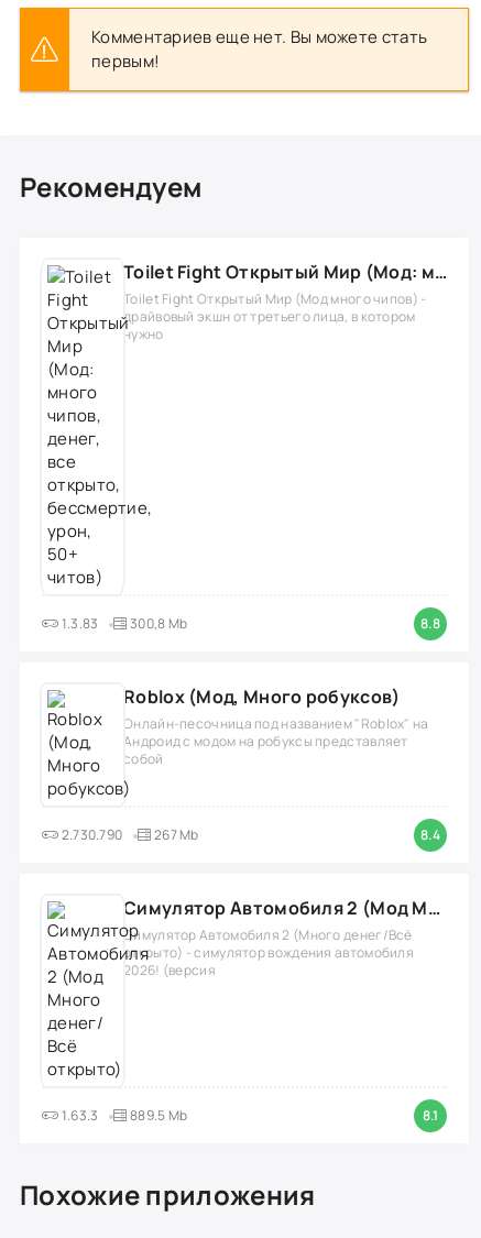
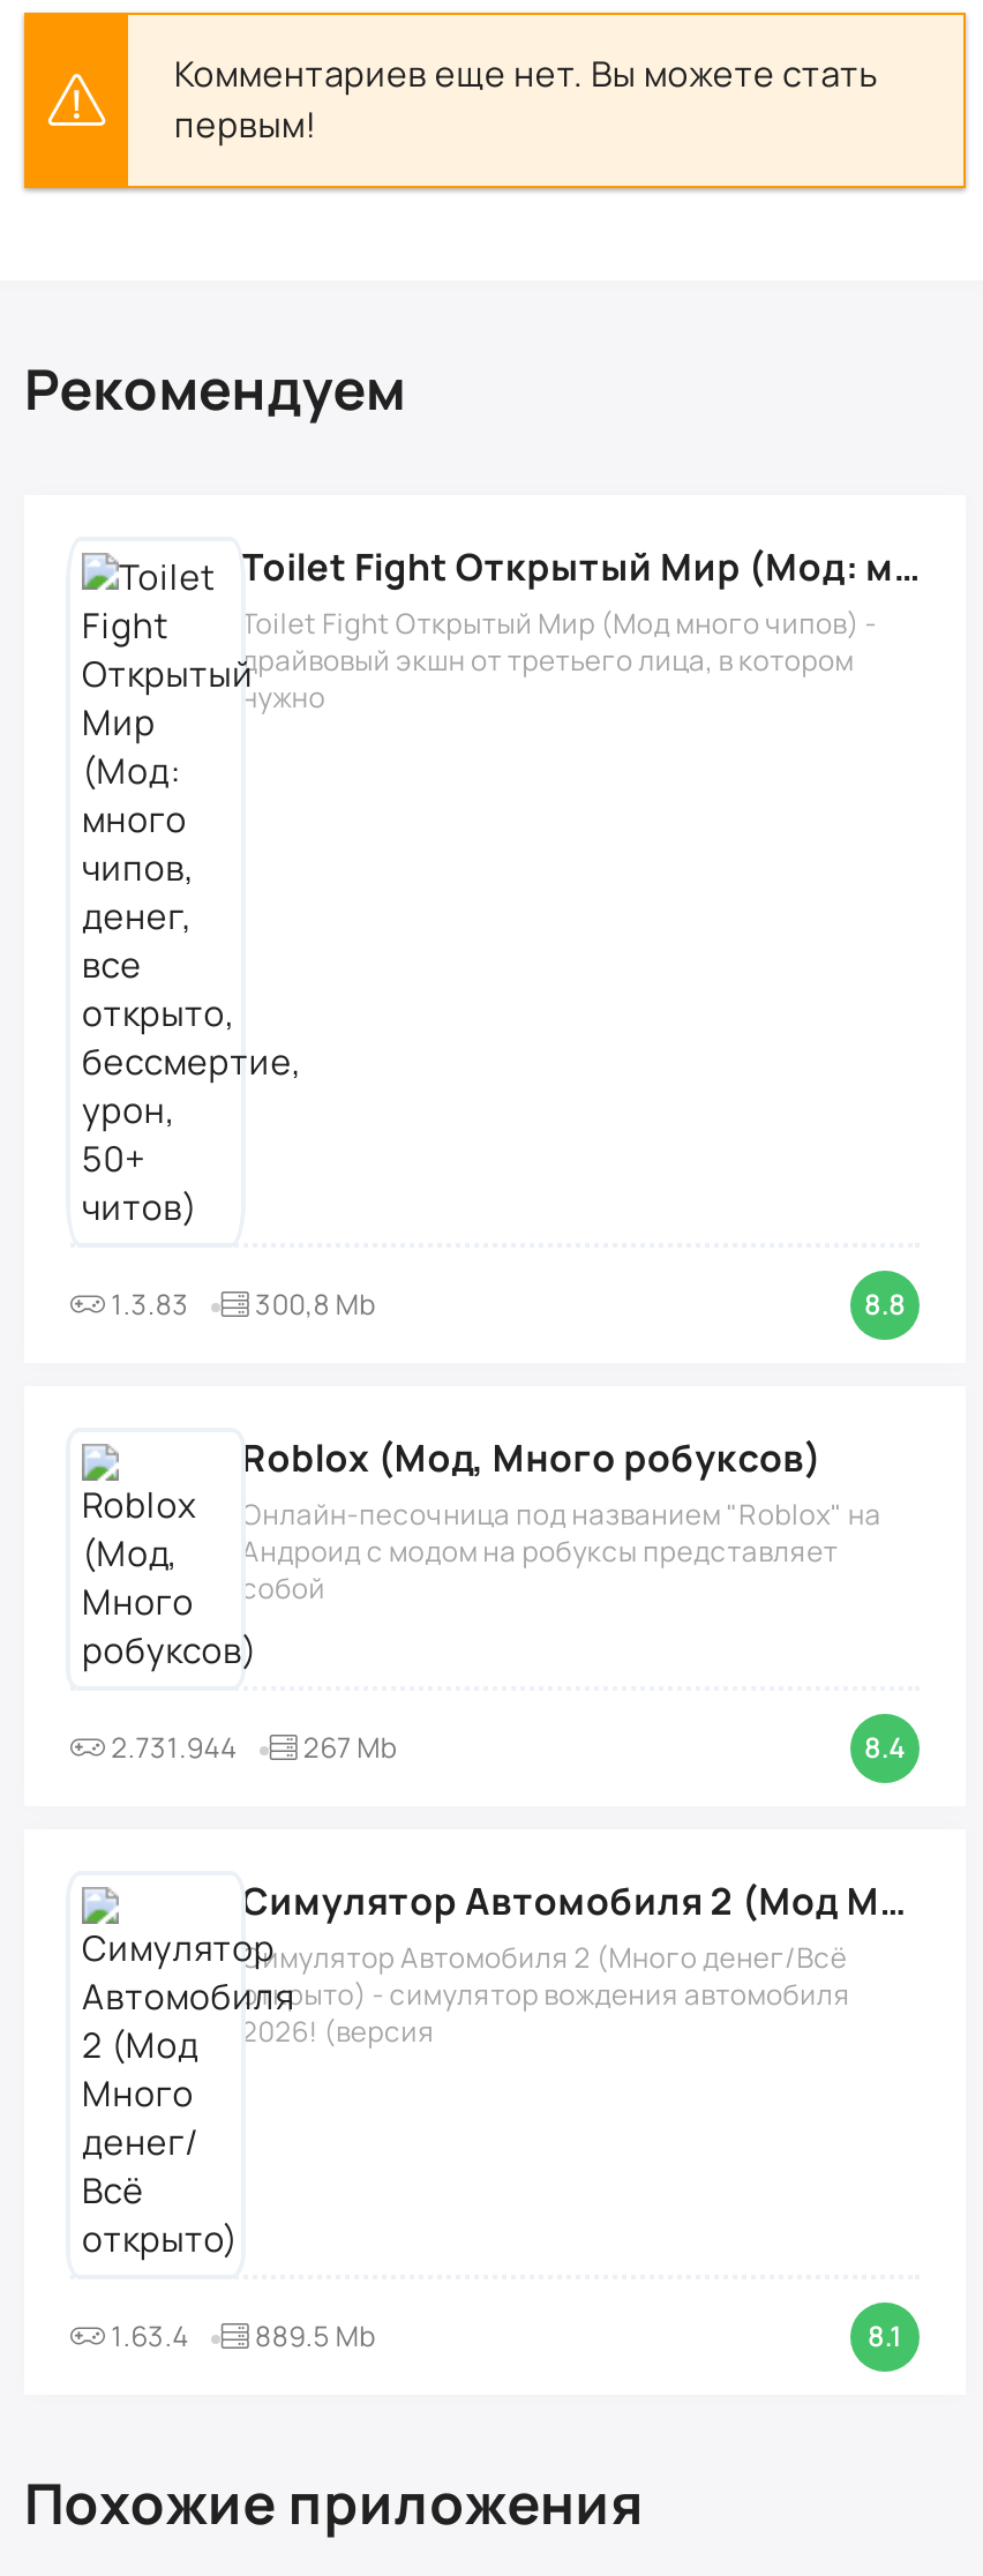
- 2.730.790 267 Mb
+ 2.731.944 267 Mb

- 1.63.3
+ 1.63.4
